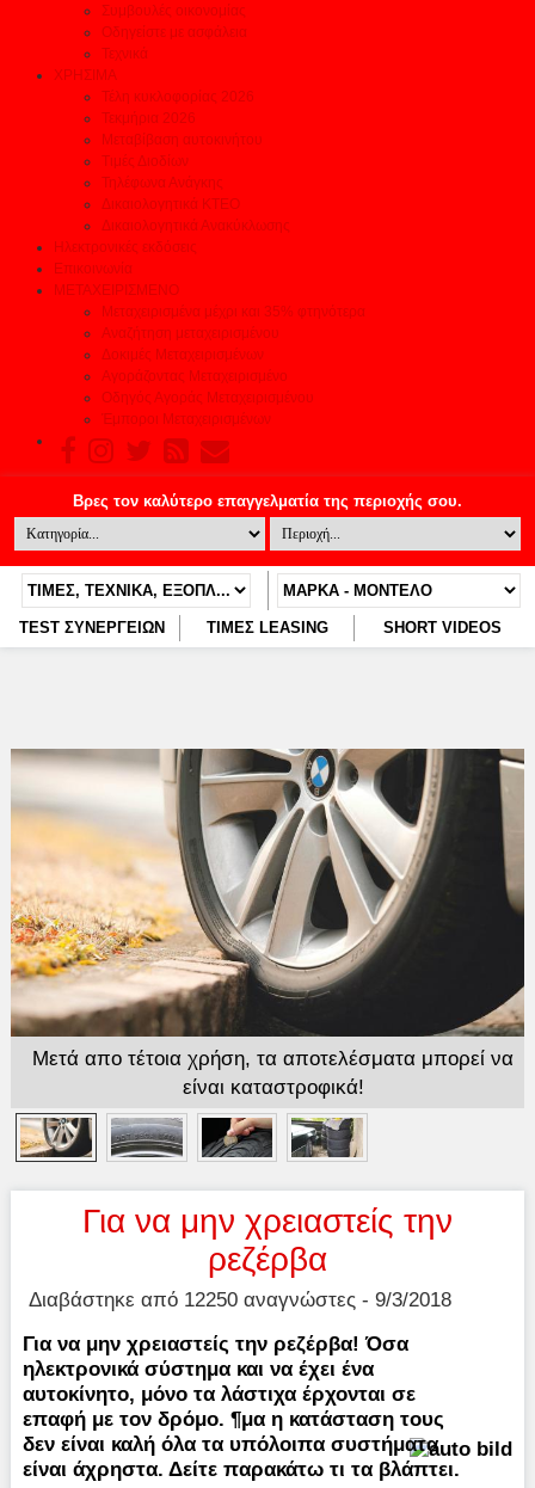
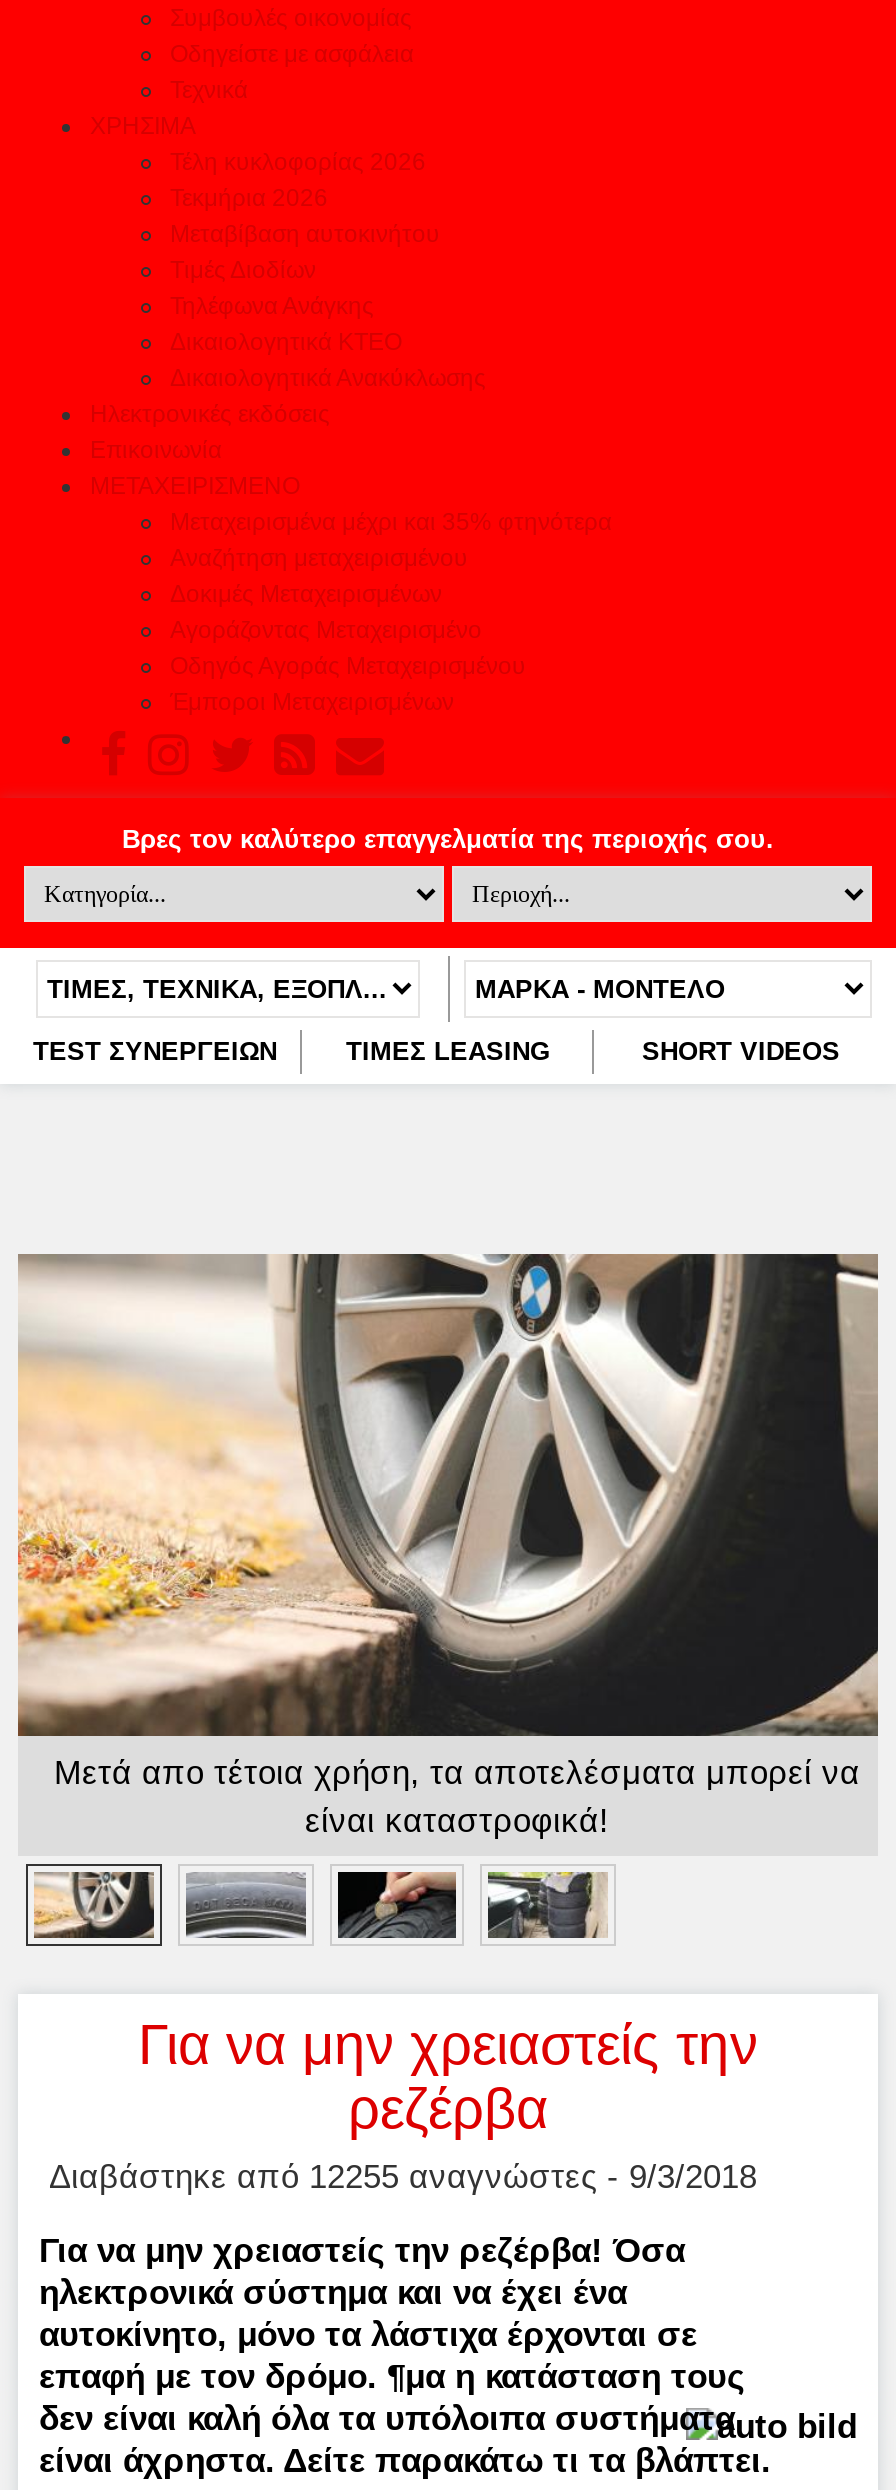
- Διαβάστηκε από 12250 αναγνώστες - 9/3/2018
+ Διαβάστηκε από 12255 αναγνώστες - 9/3/2018
